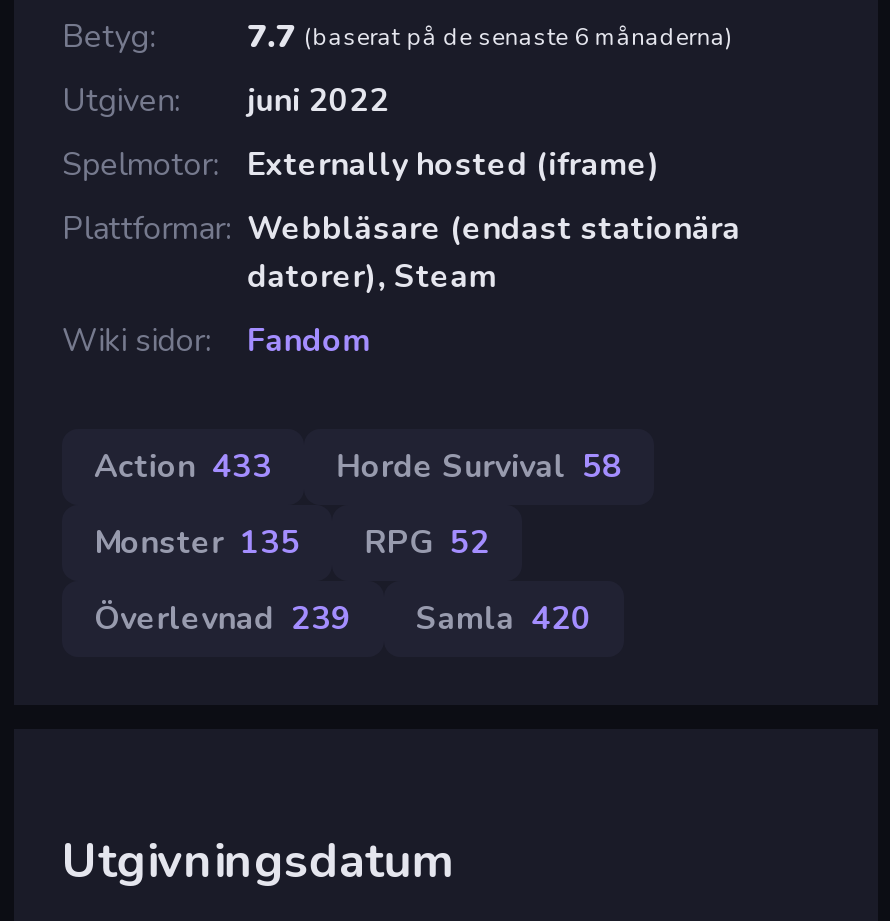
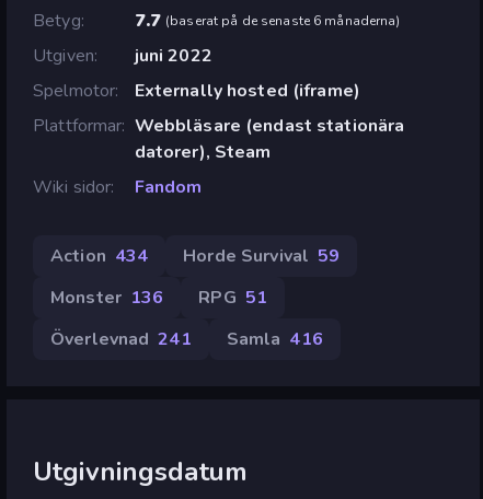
- Action 433
+ Action 434

- Horde Survival 58
+ Horde Survival 59

- Monster 135
+ Monster 136

- RPG 52
+ RPG 51

- Överlevnad 239
+ Överlevnad 241

- Samla 420
+ Samla 416
